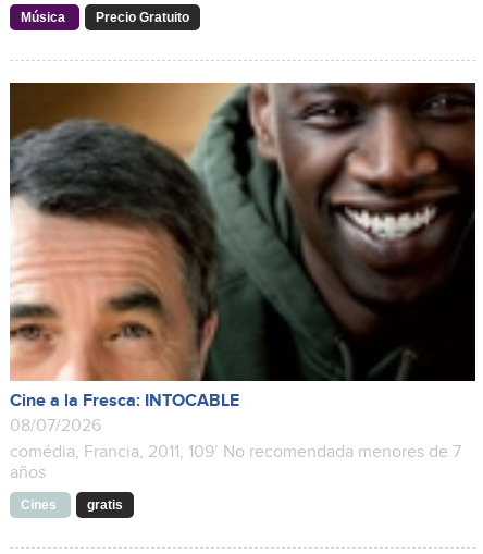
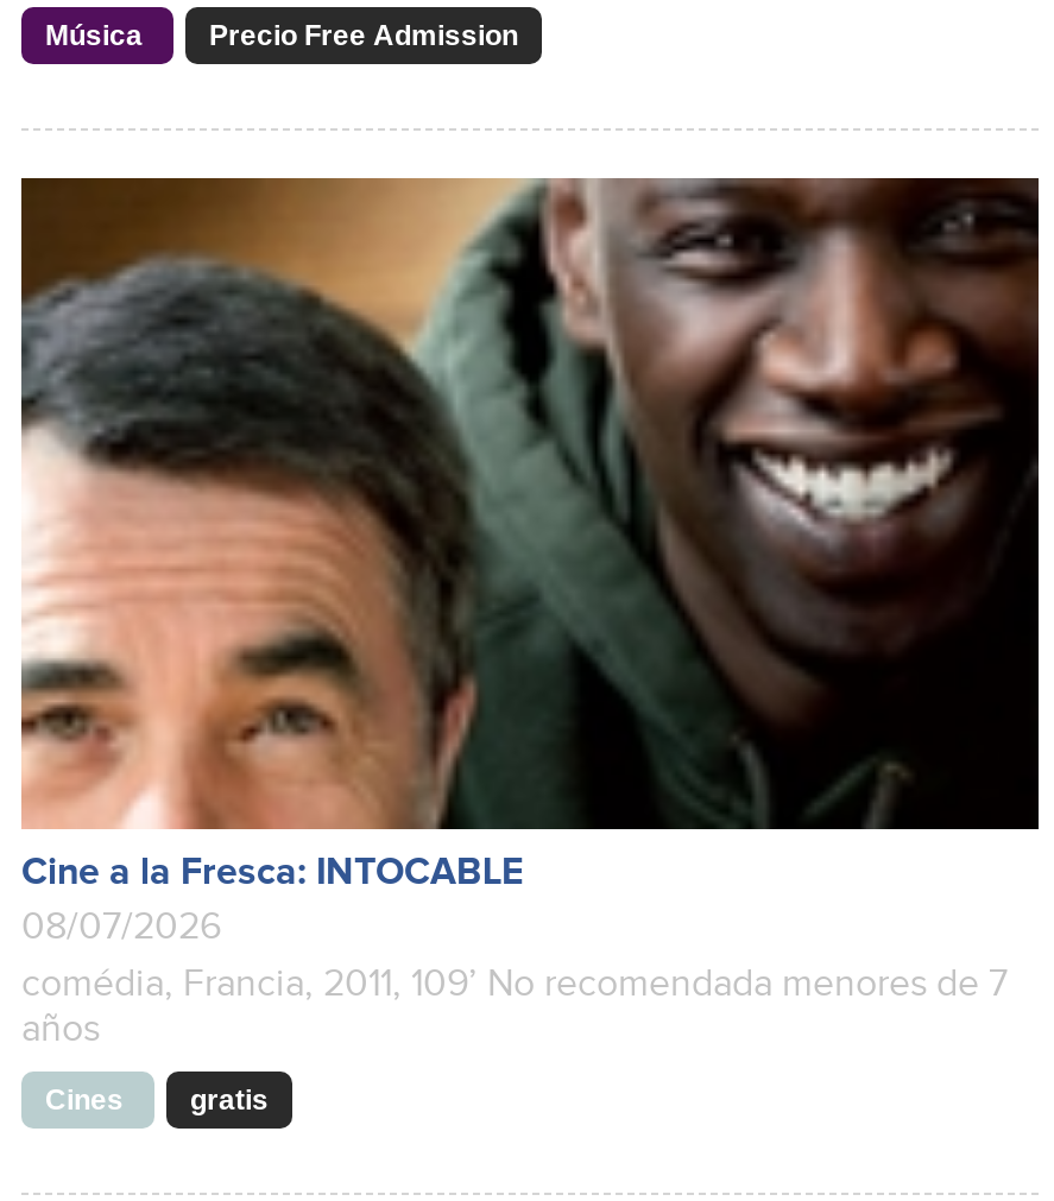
- Precio Gratuito
+ Precio Free Admission
